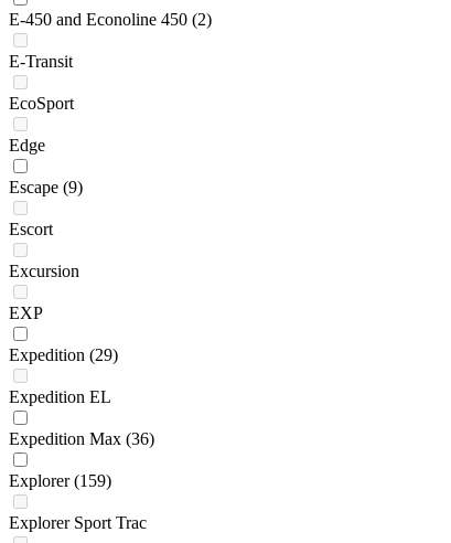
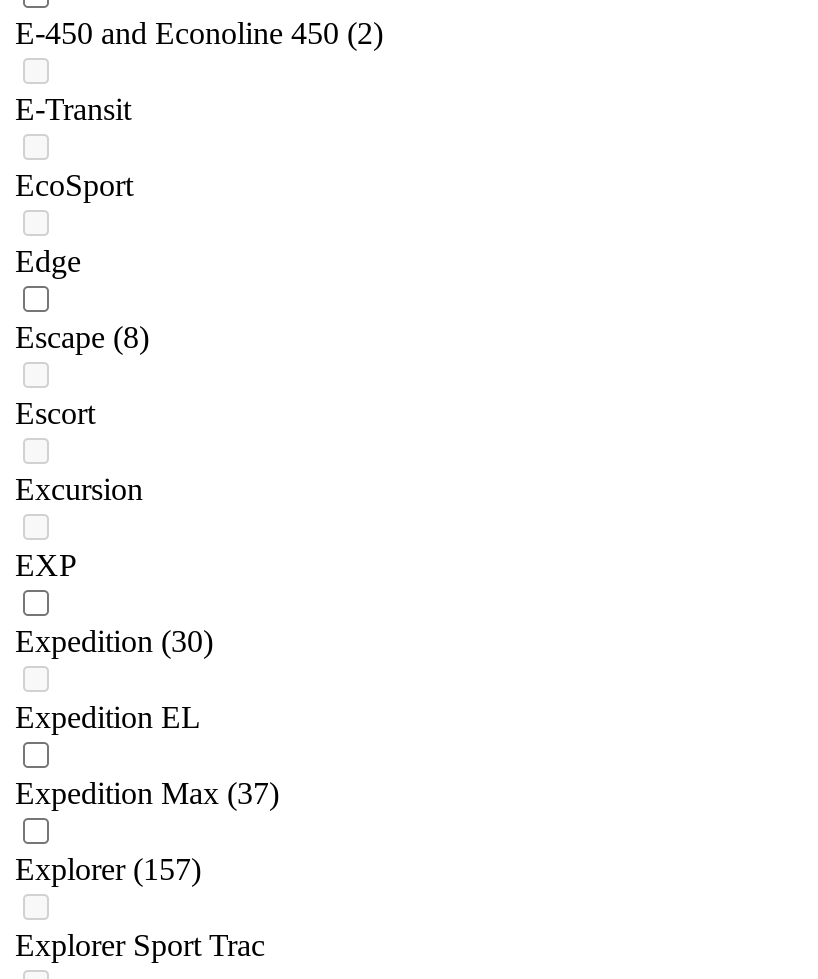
- Escape (9)
+ Escape (8)

- Expedition (29)
+ Expedition (30)

- Expedition Max (36)
+ Expedition Max (37)

- Explorer (159)
+ Explorer (157)
